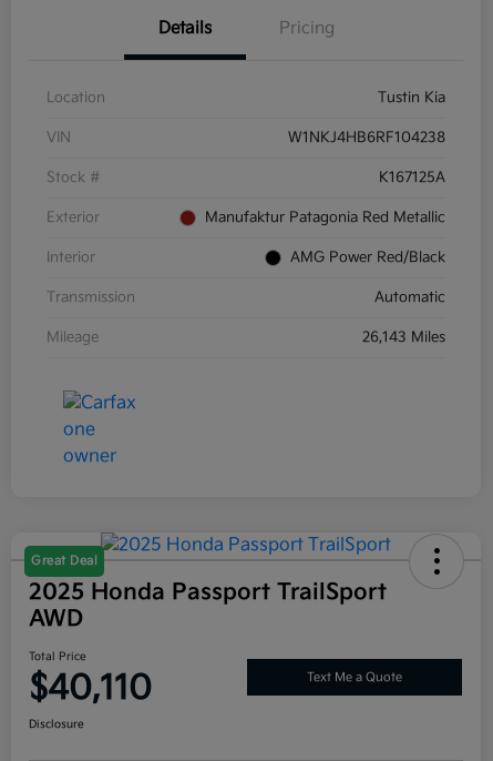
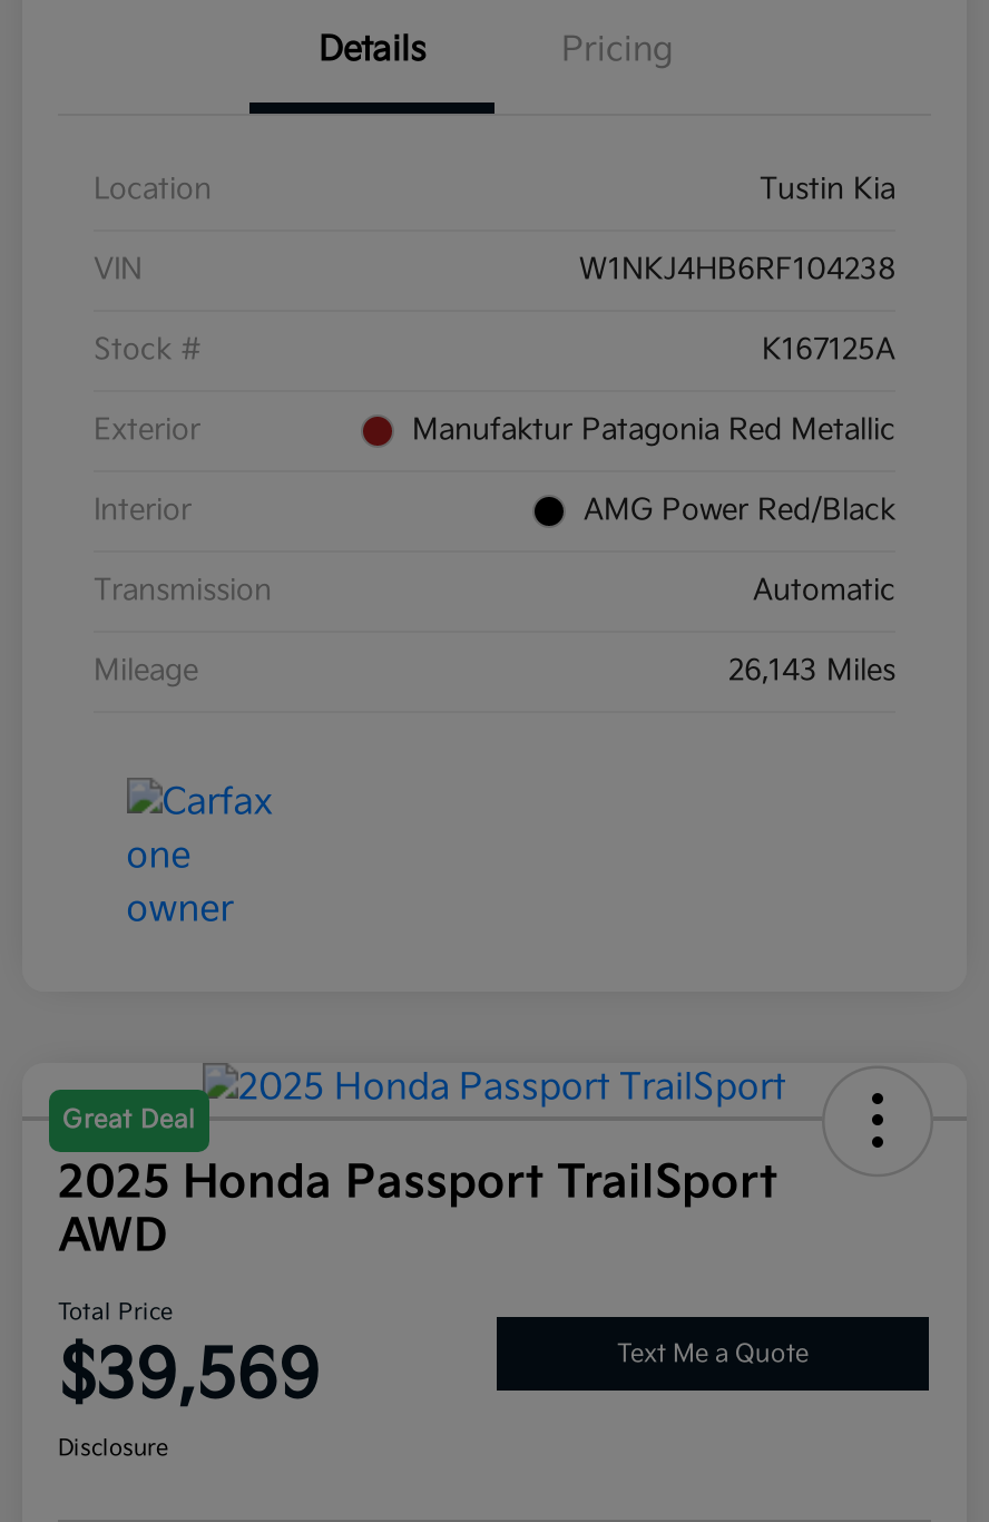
- $40,110
+ $39,569
